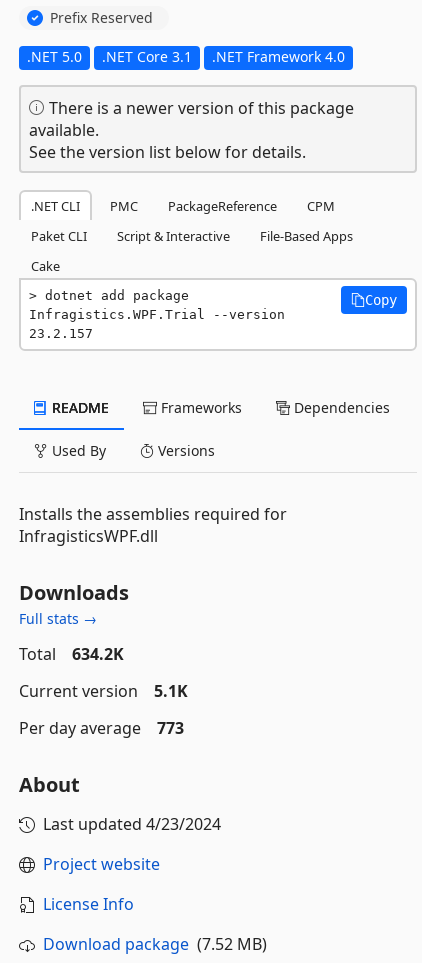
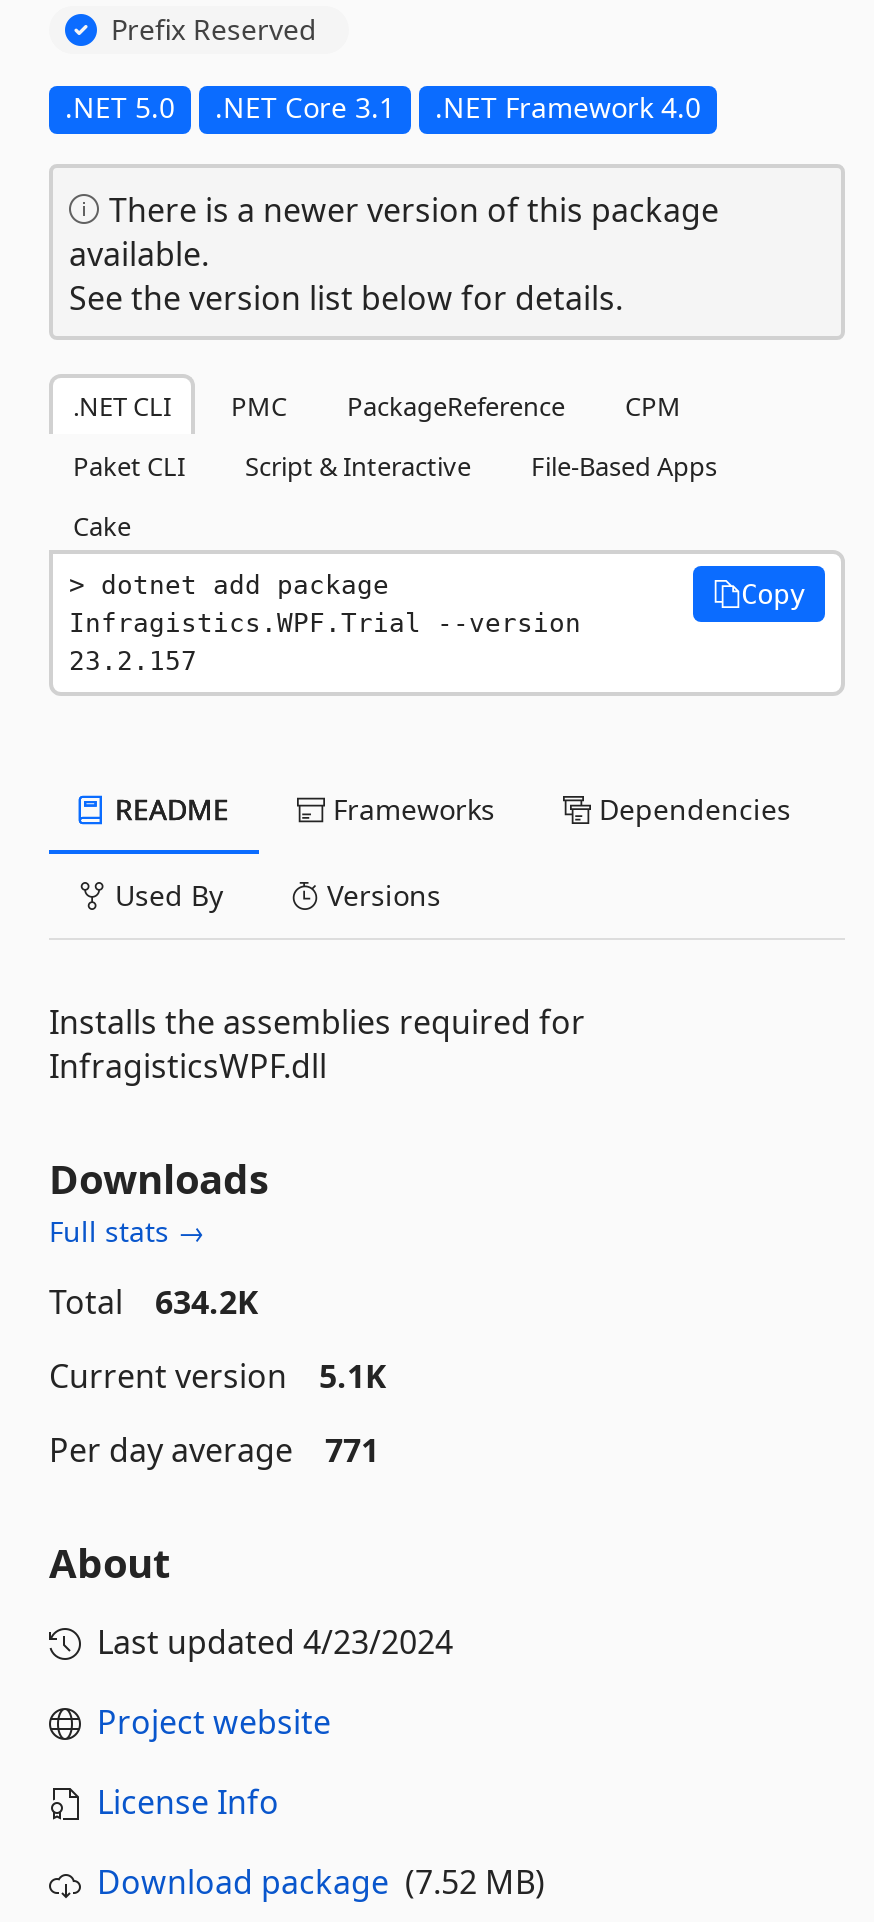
- Per day average 773
+ Per day average 771
